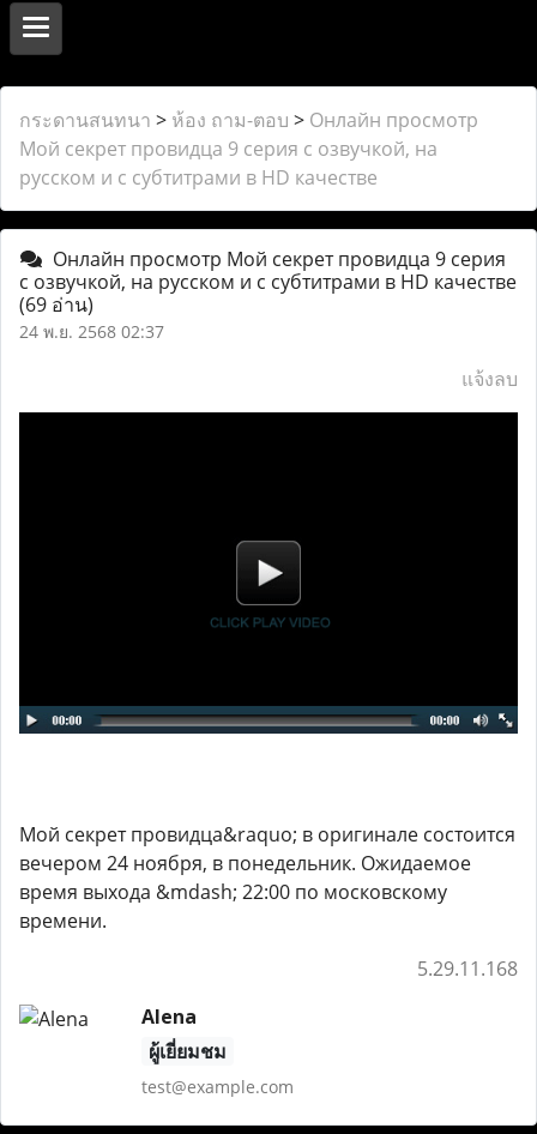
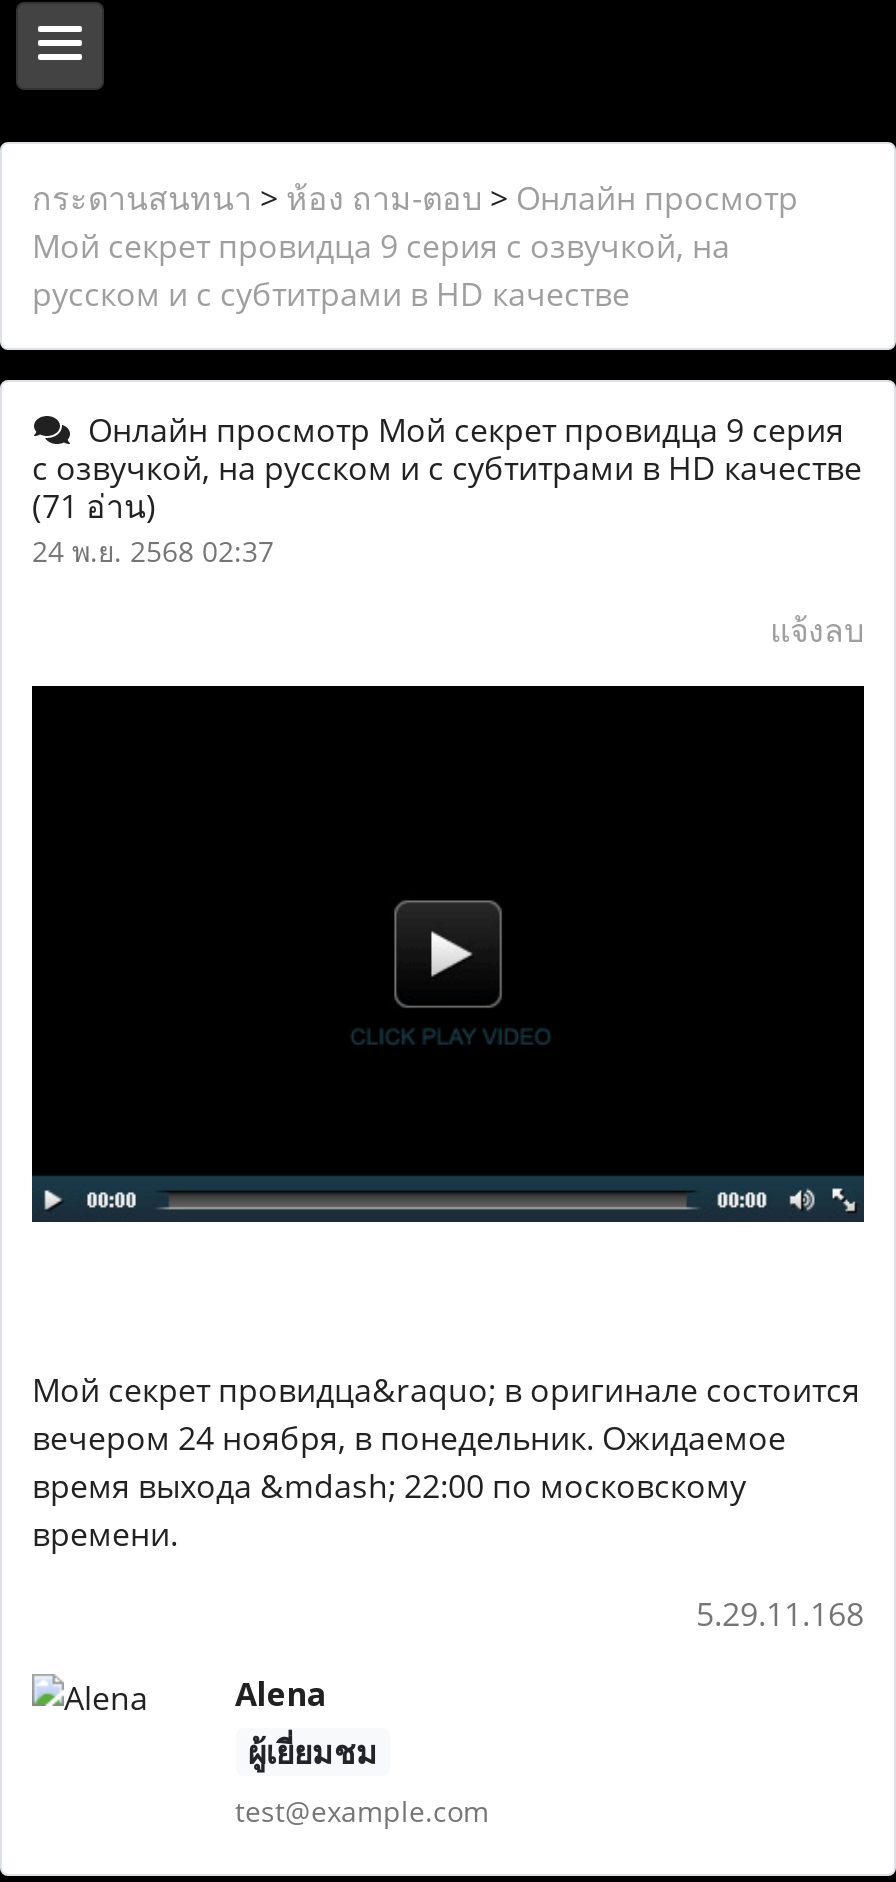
- (69 อ่าน)
+ (71 อ่าน)
